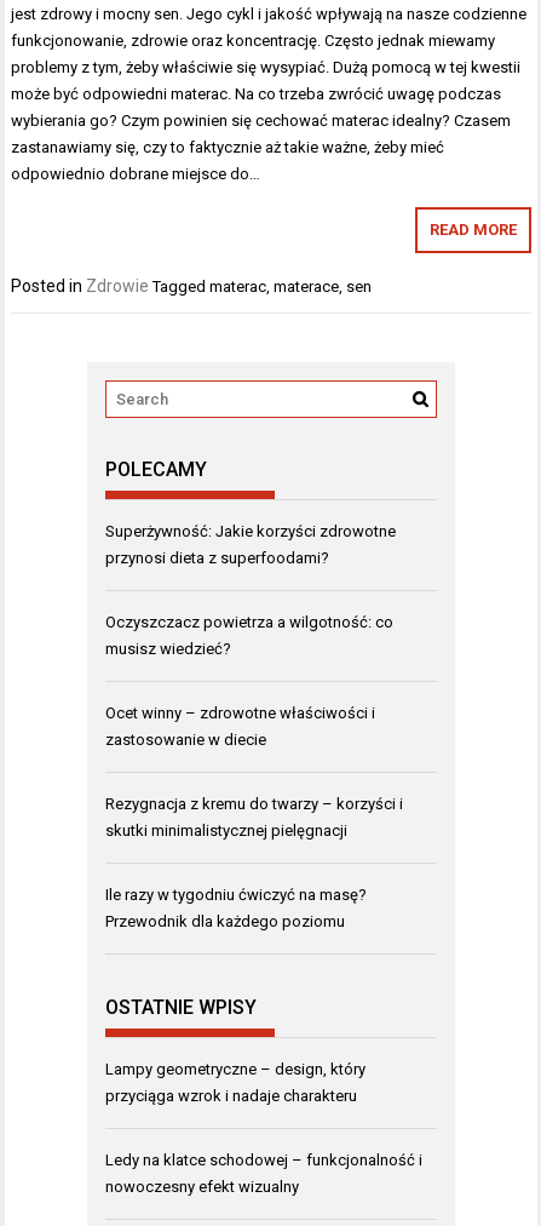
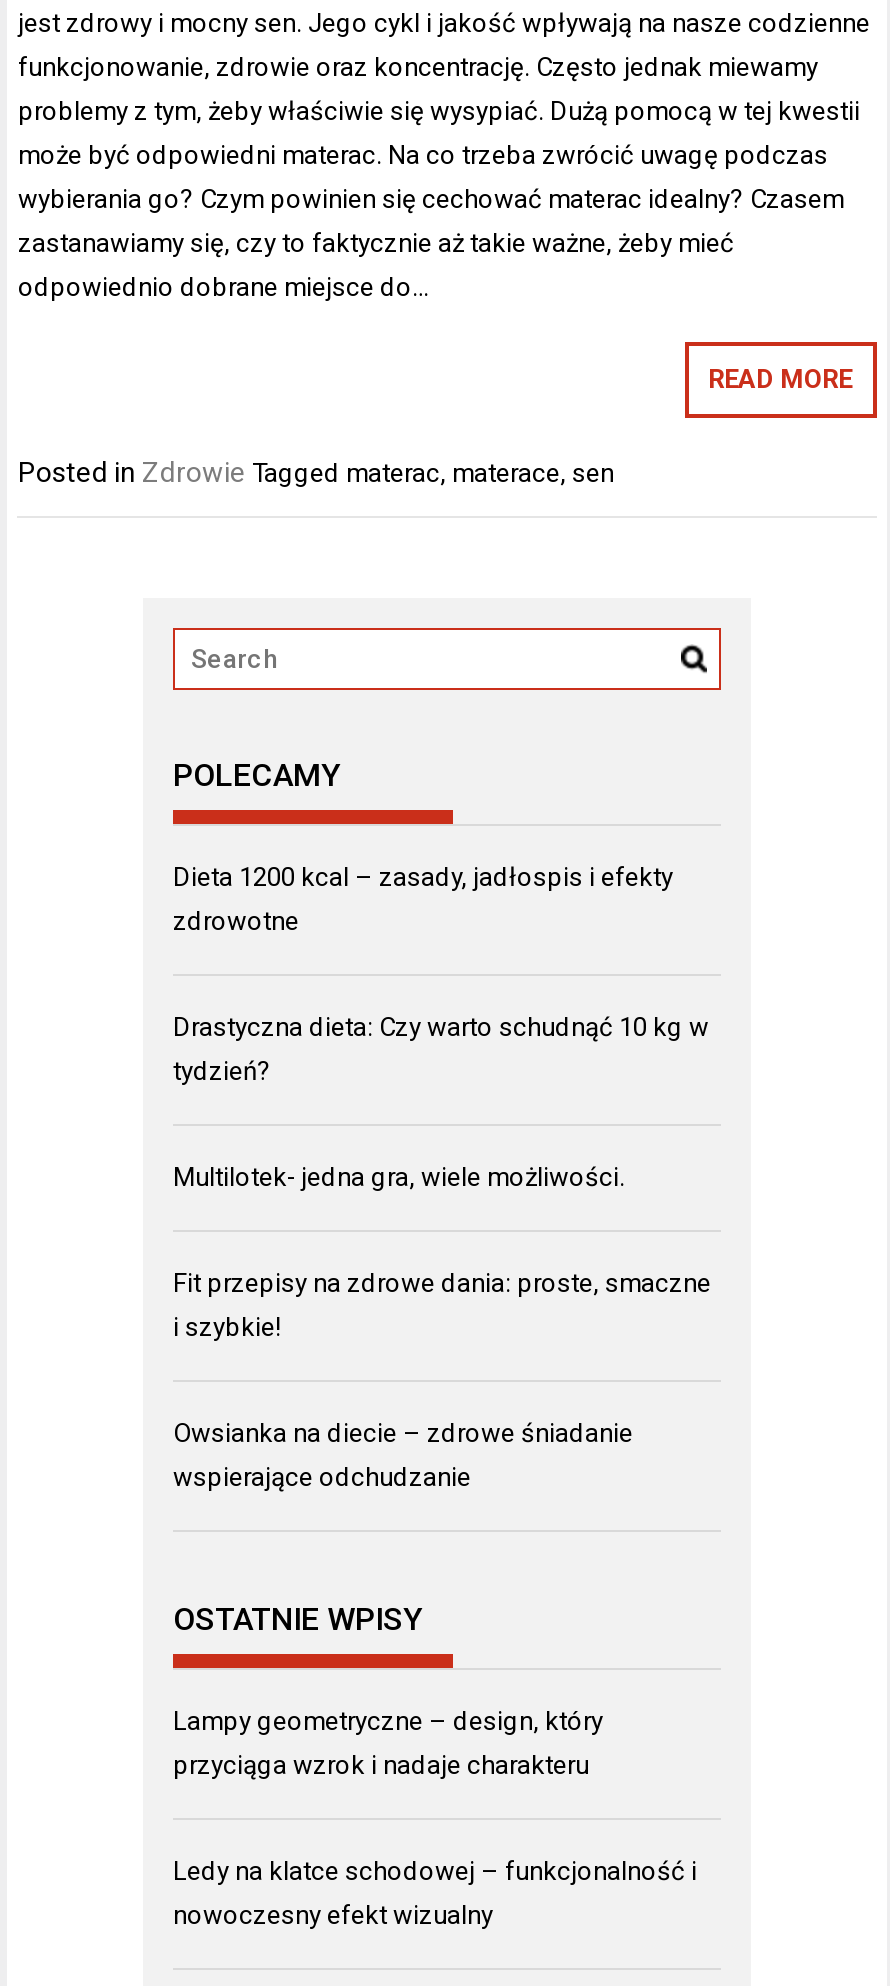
- Superżywność: Jakie korzyści zdrowotne
- przynosi dieta z superfoodami?
+ Dieta 1200 kcal – zasady, jadłospis i efekty
+ zdrowotne

- Oczyszczacz powietrza a wilgotność: co
- musisz wiedzieć?
+ Drastyczna dieta: Czy warto schudnąć 10 kg w
+ tydzień?

- Ocet winny – zdrowotne właściwości i
- zastosowanie w diecie
+ Multilotek- jedna gra, wiele możliwości.

- Rezygnacja z kremu do twarzy – korzyści i
- skutki minimalistycznej pielęgnacji
+ Fit przepisy na zdrowe dania: proste, smaczne
+ i szybkie!

- Ile razy w tygodniu ćwiczyć na masę?
- Przewodnik dla każdego poziomu
+ Owsianka na diecie – zdrowe śniadanie
+ wspierające odchudzanie
